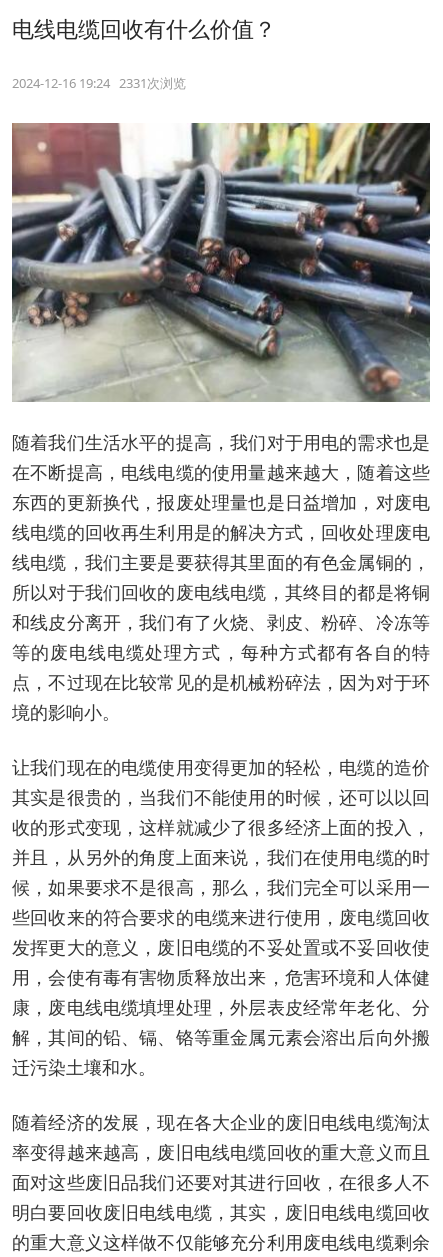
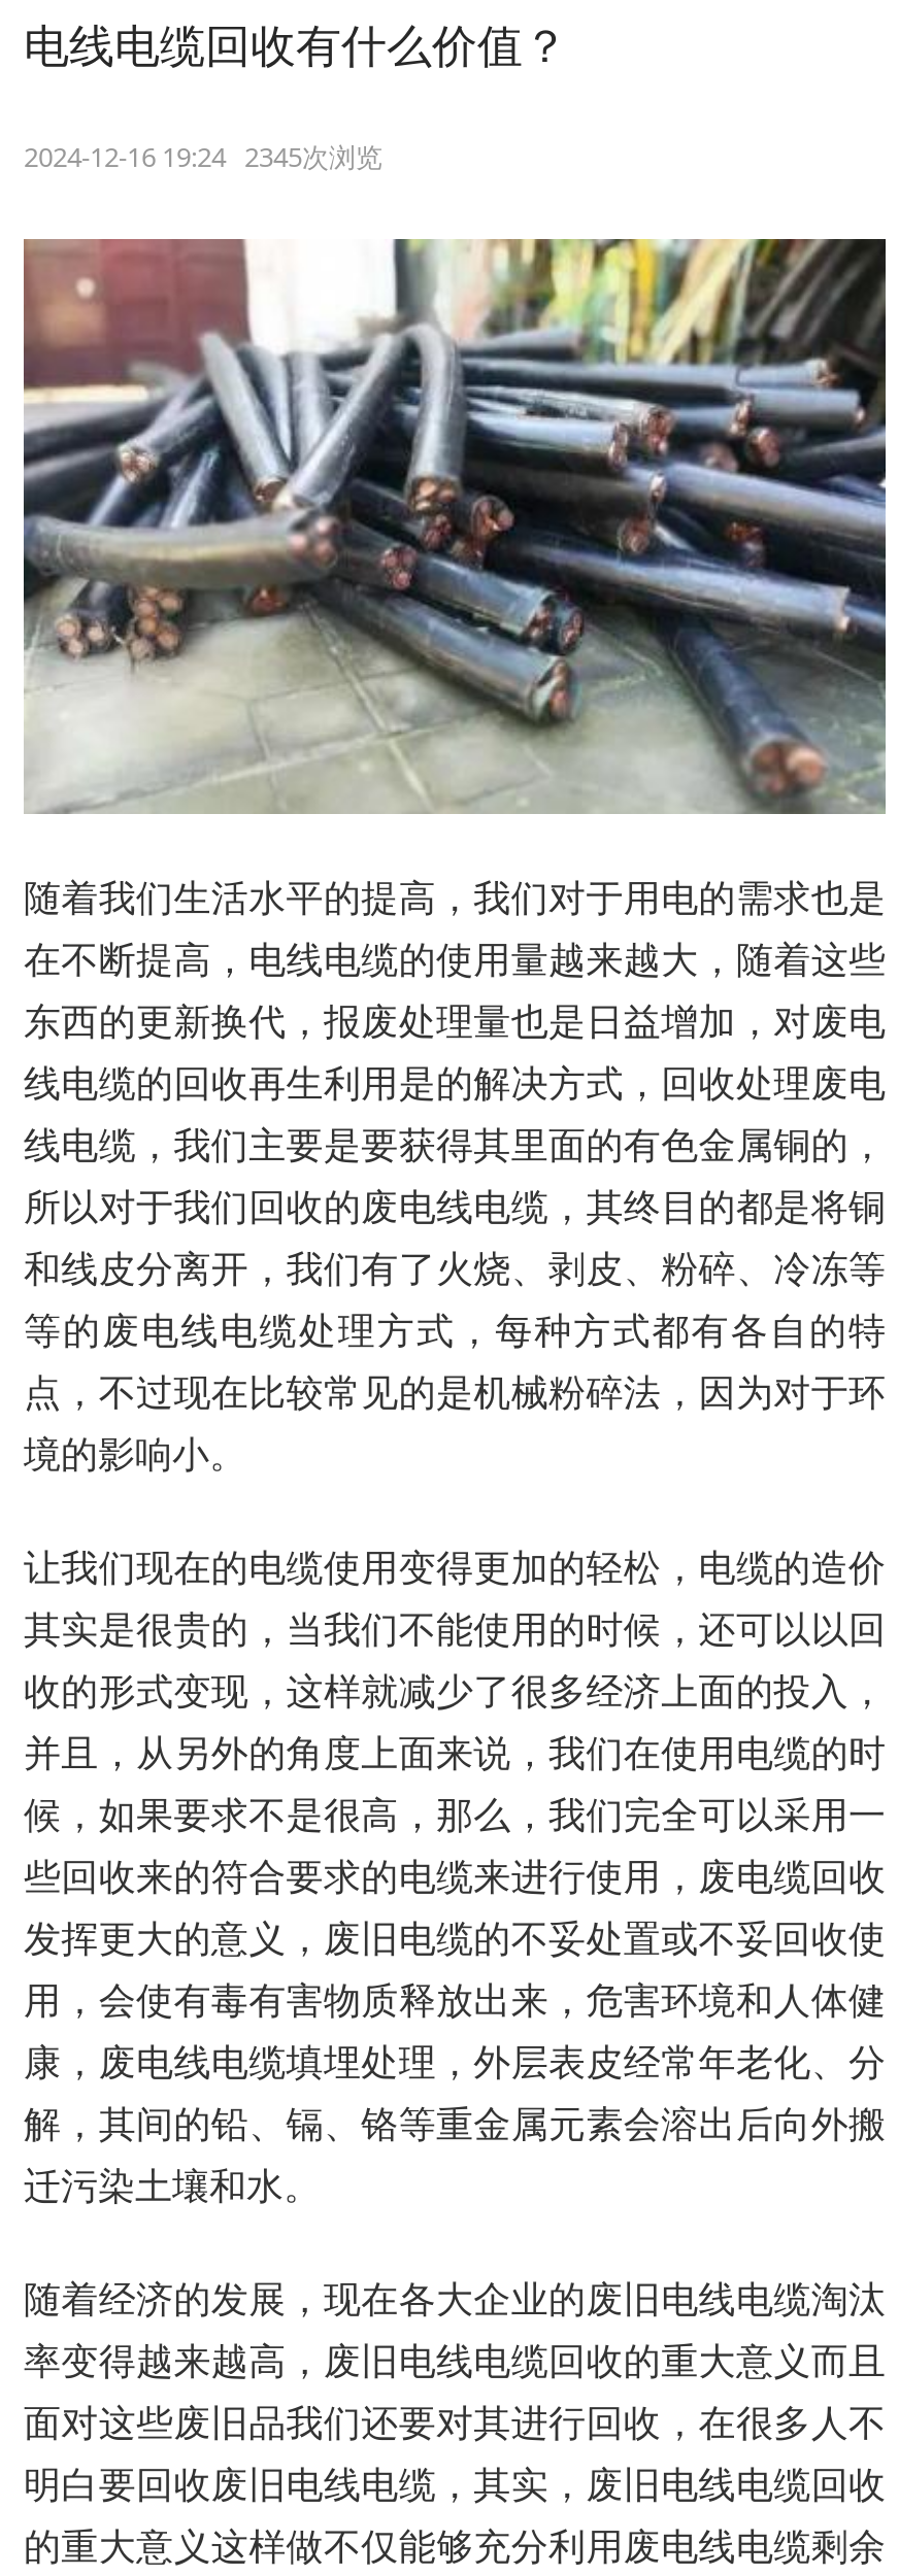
- 2024-12-16 19:24 2331次浏览
+ 2024-12-16 19:24 2345次浏览
